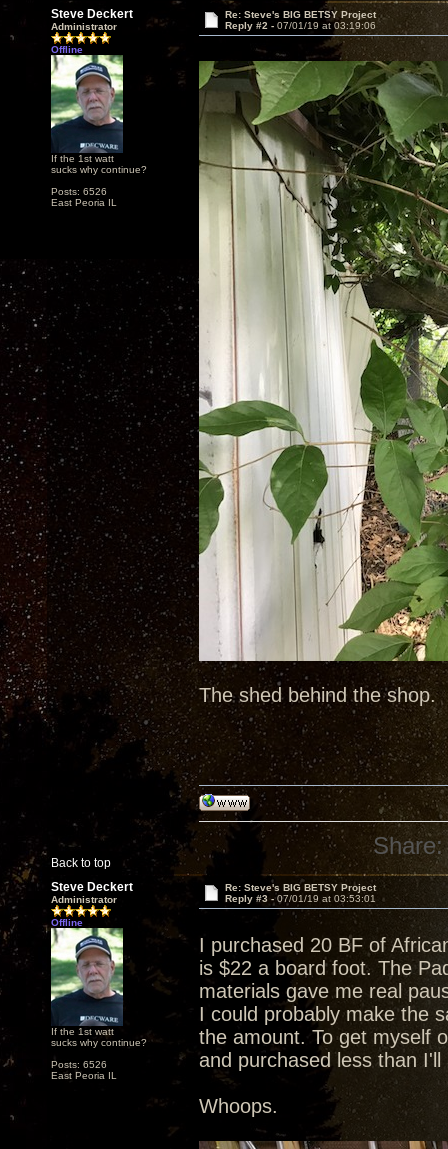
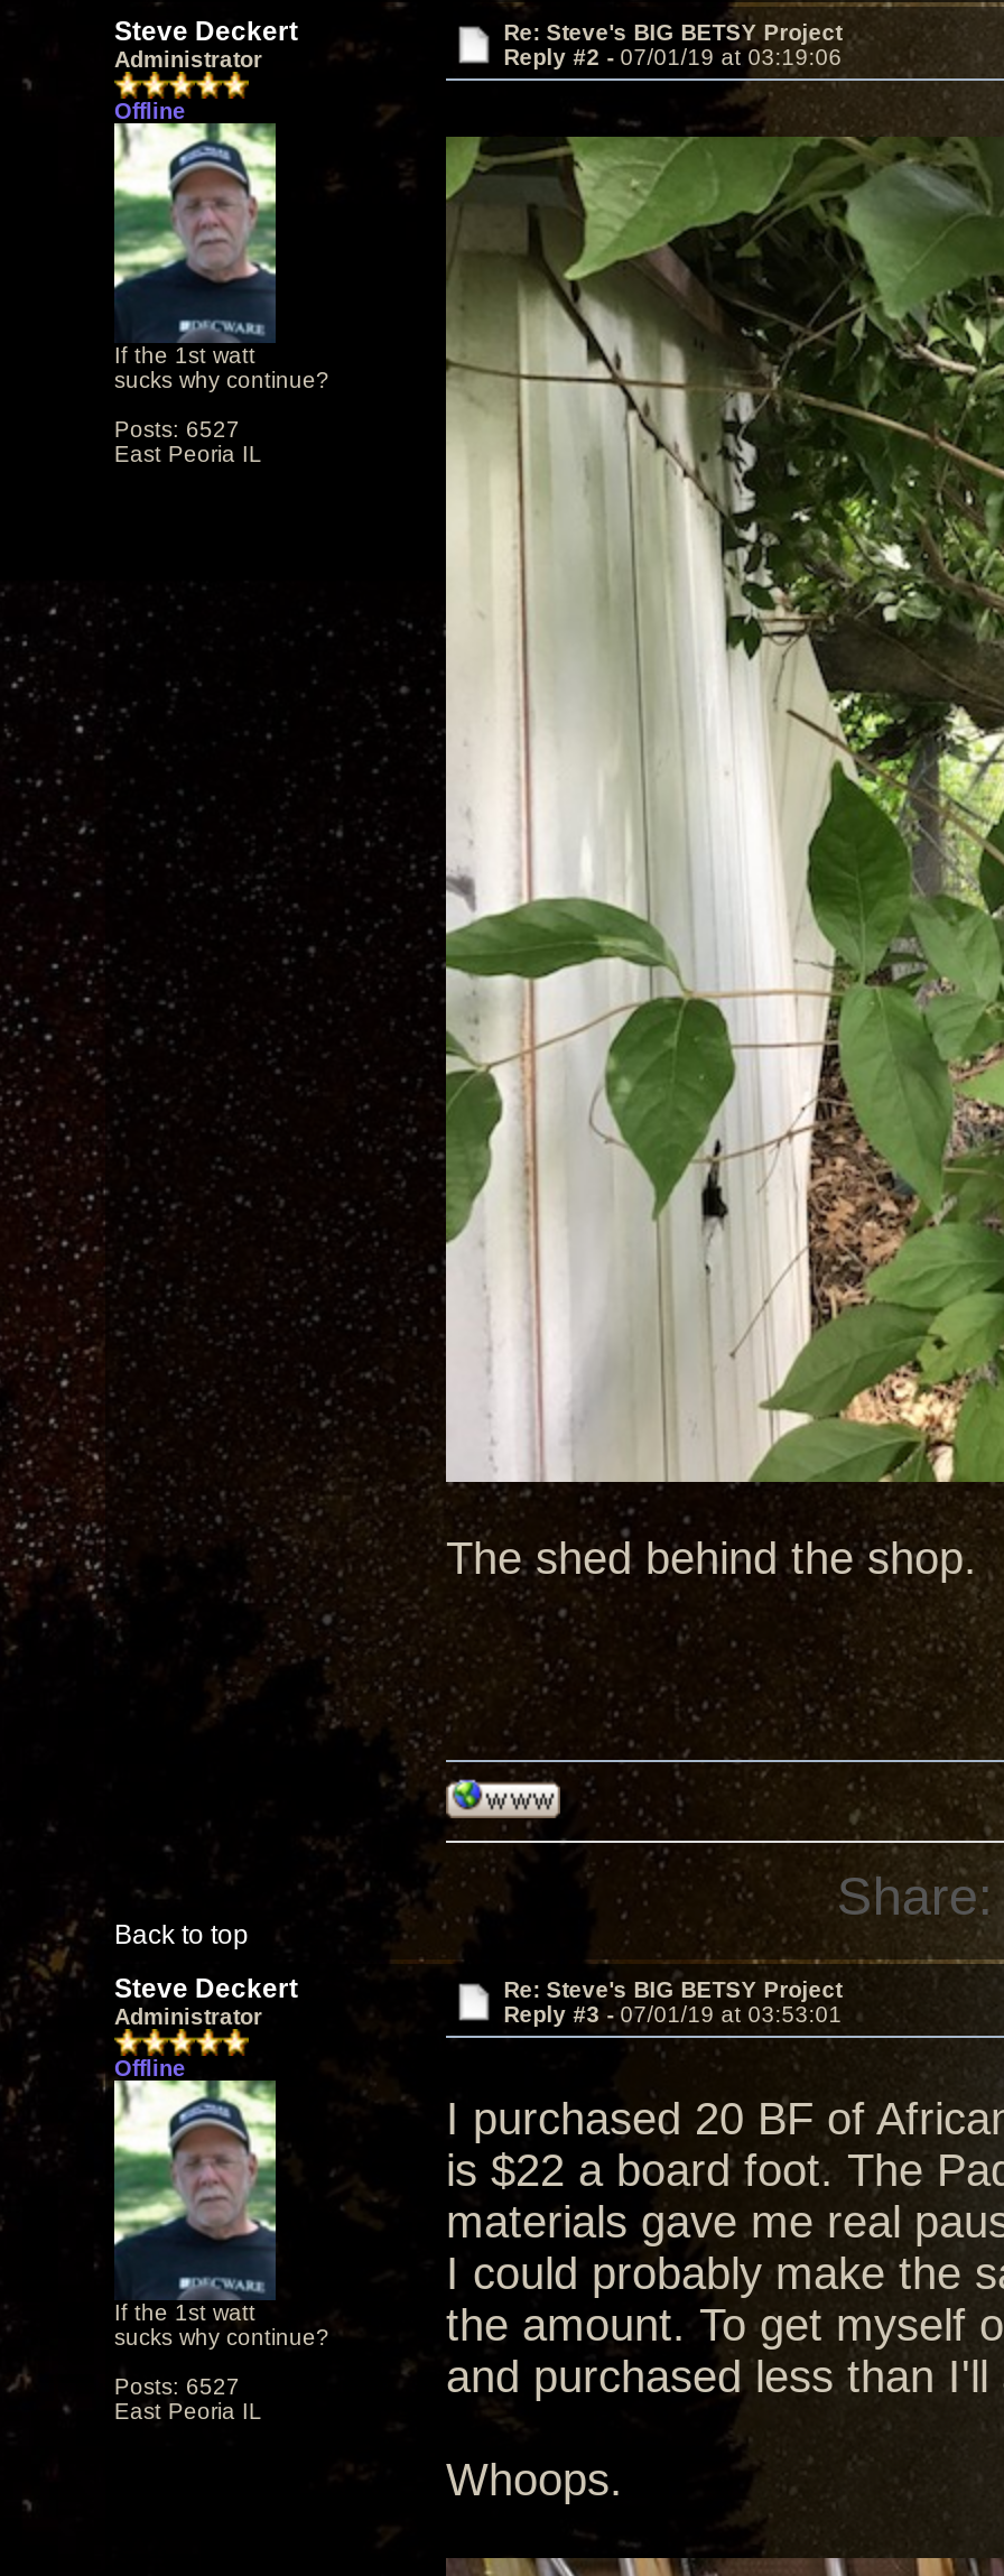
- Posts: 6526
+ Posts: 6527

- Posts: 6526
+ Posts: 6527
